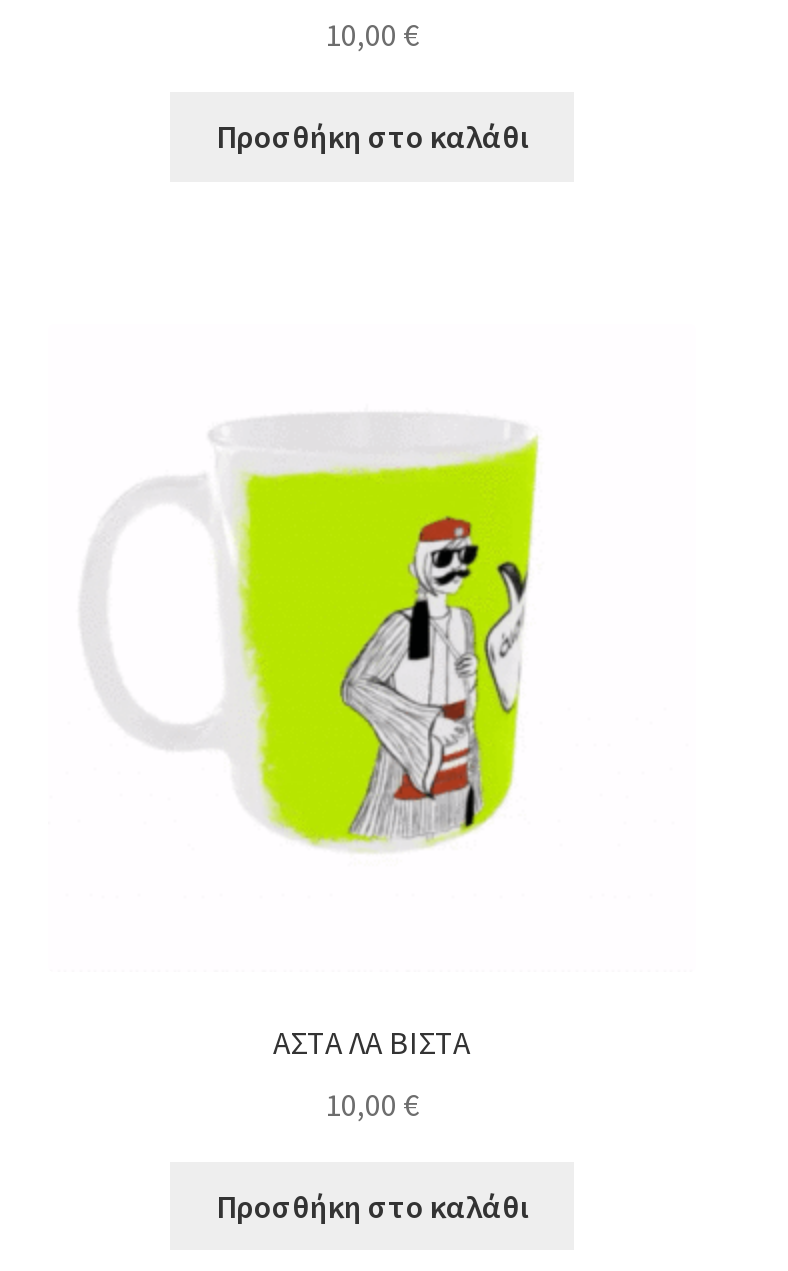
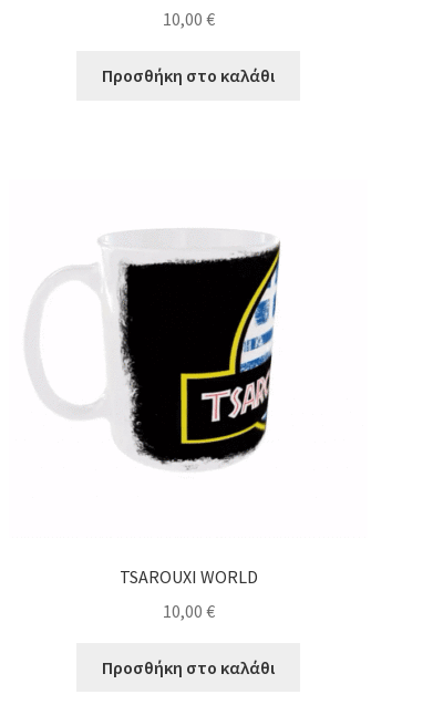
- [image]
+ [image]

- ΑΣΤΑ ΛΑ ΒΙΣΤΑ
+ TSAROUXI WORLD
